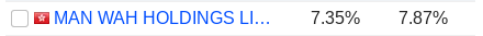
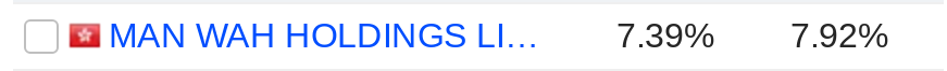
- 7.35%
+ 7.39%

- 7.87%
+ 7.92%
